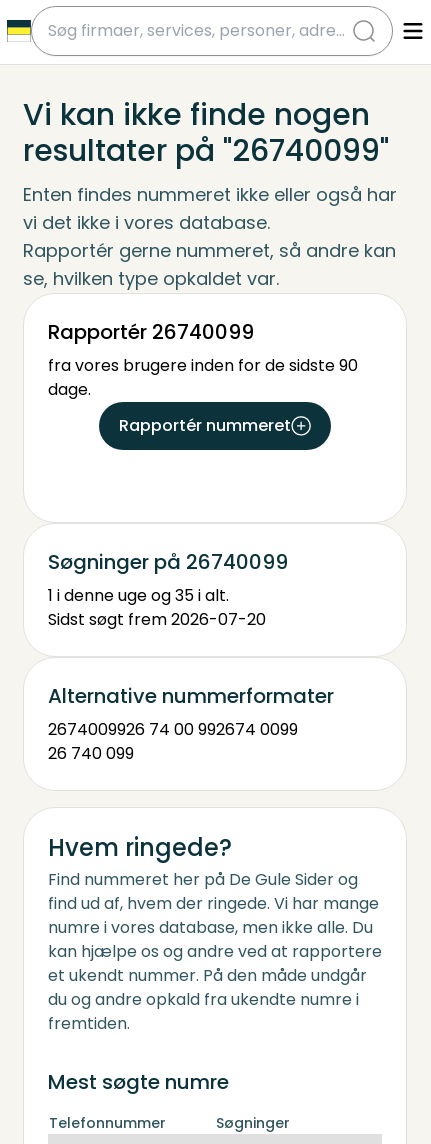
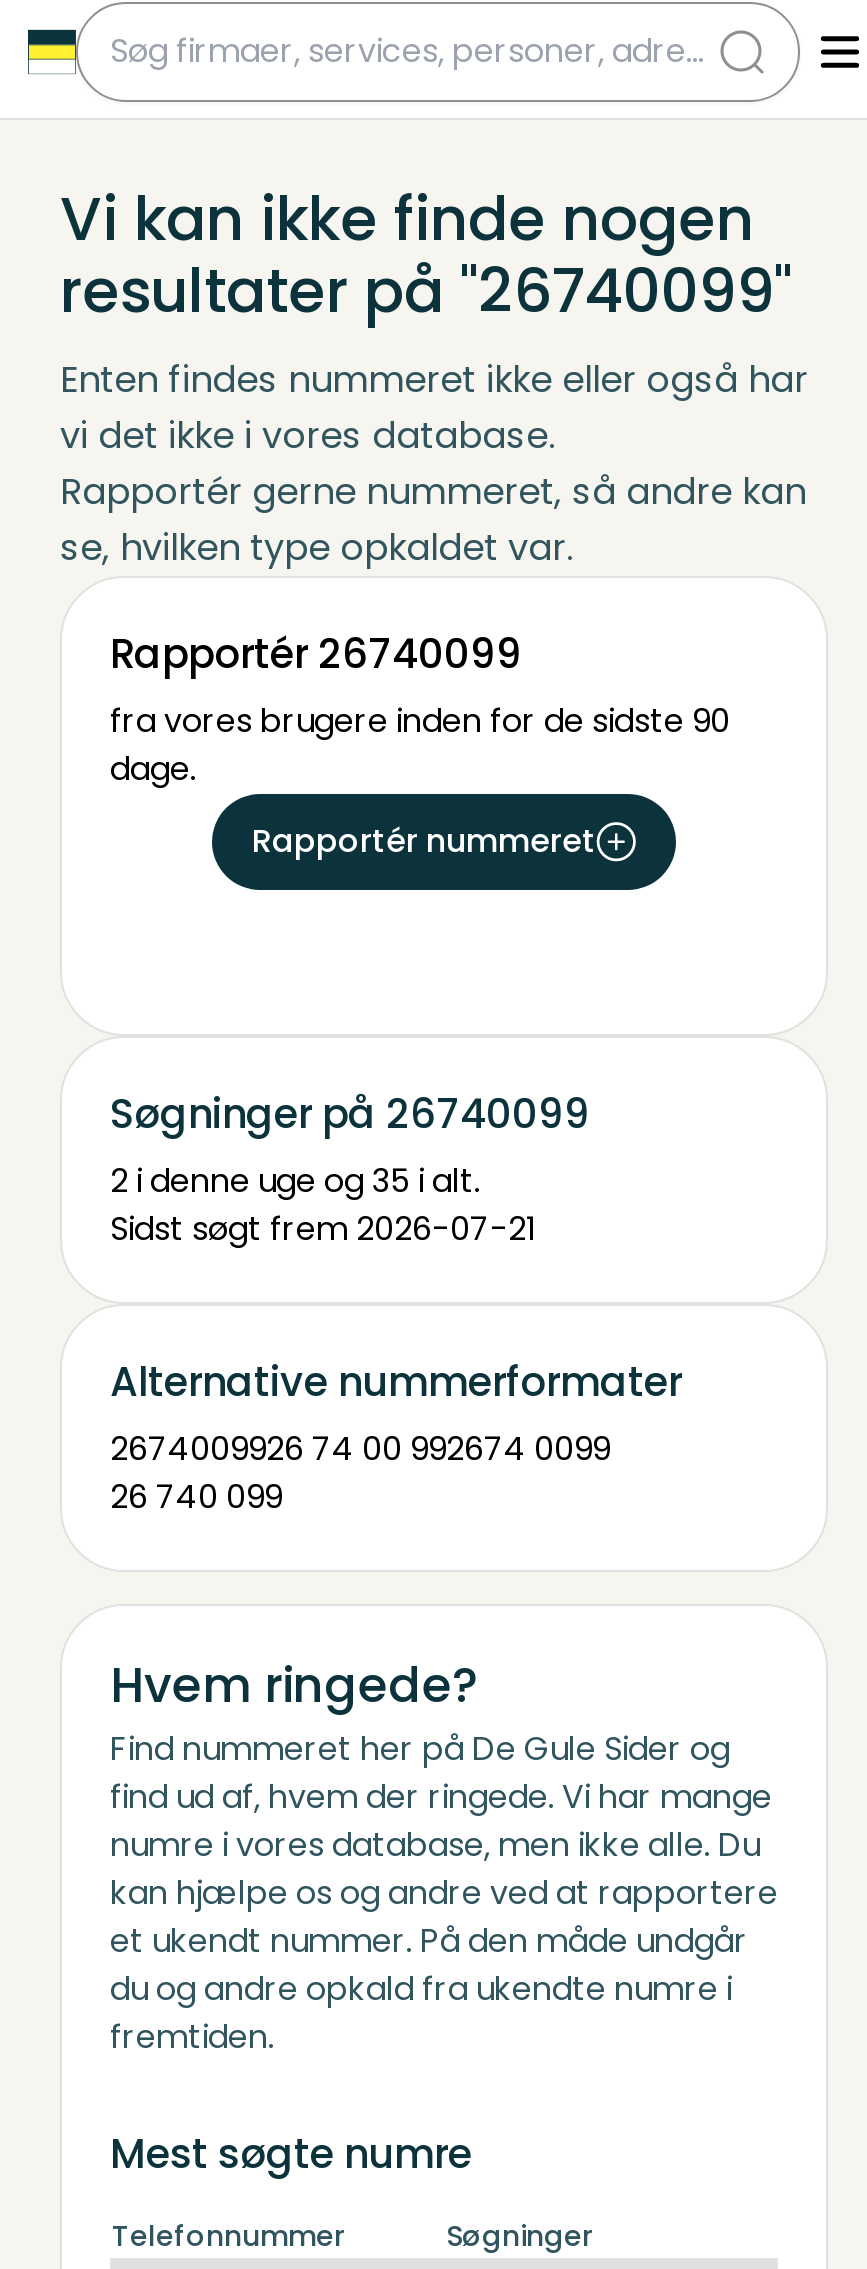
- 1 i denne uge og 35 i alt.
+ 2 i denne uge og 35 i alt.

- Sidst søgt frem 2026-07-20
+ Sidst søgt frem 2026-07-21
